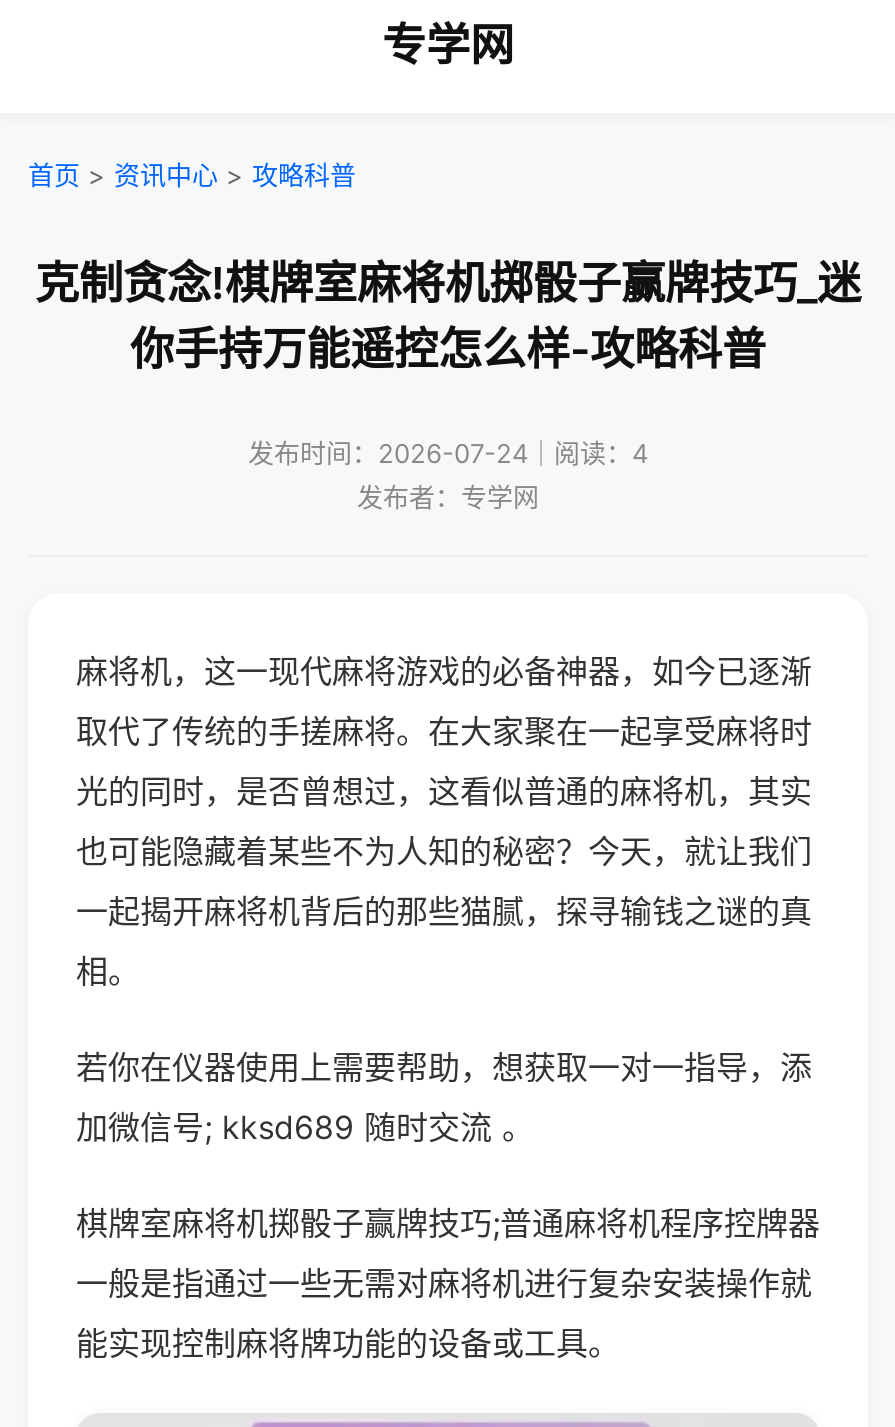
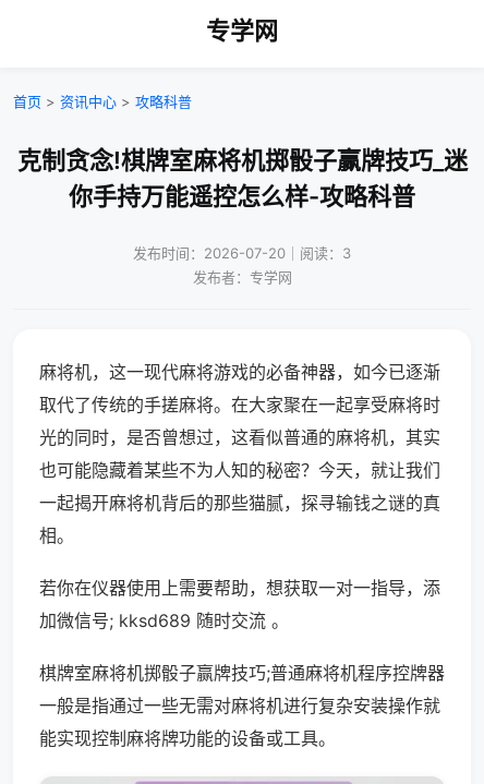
- 发布时间：2026-07-24｜阅读：4
+ 发布时间：2026-07-20｜阅读：3
